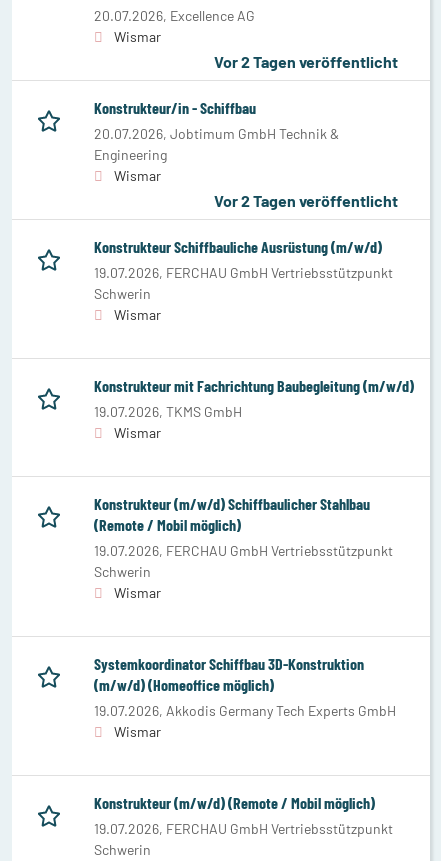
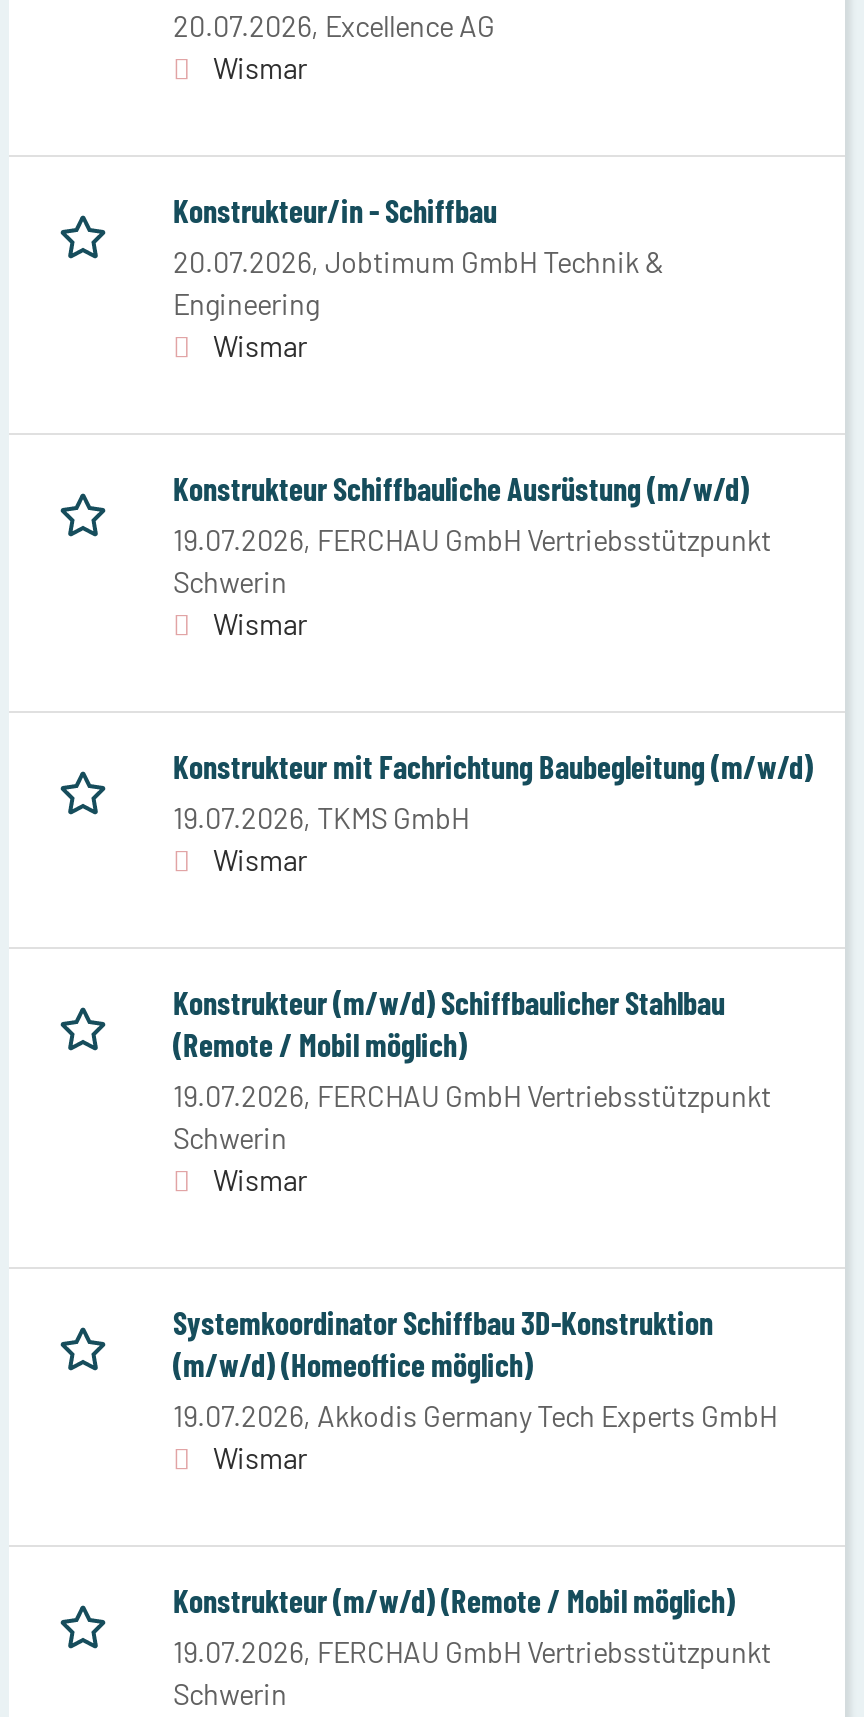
- Vor 2 Tagen veröffentlicht

- Vor 2 Tagen veröffentlicht
